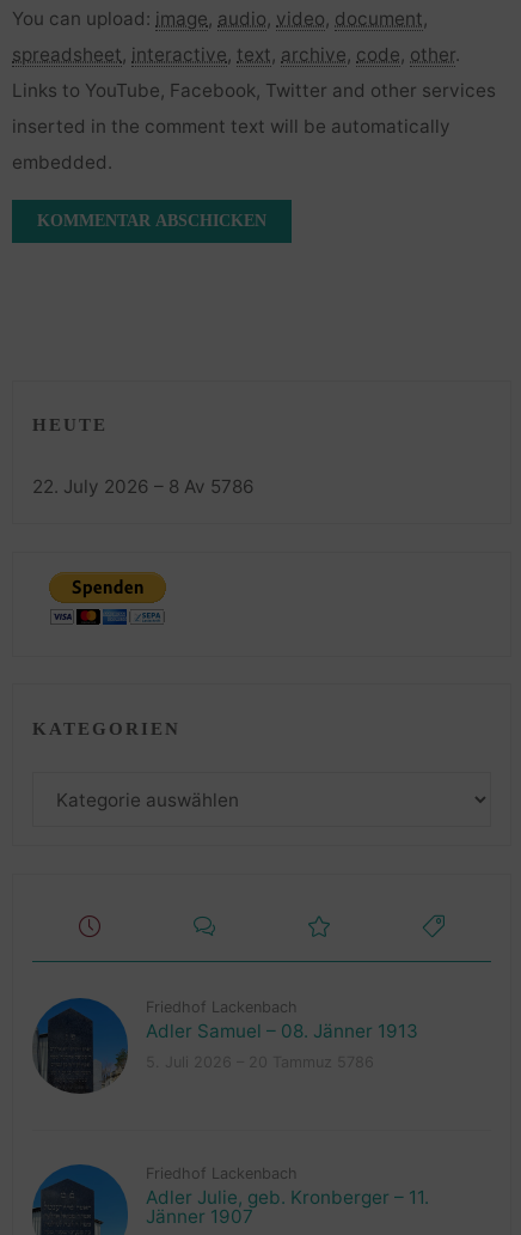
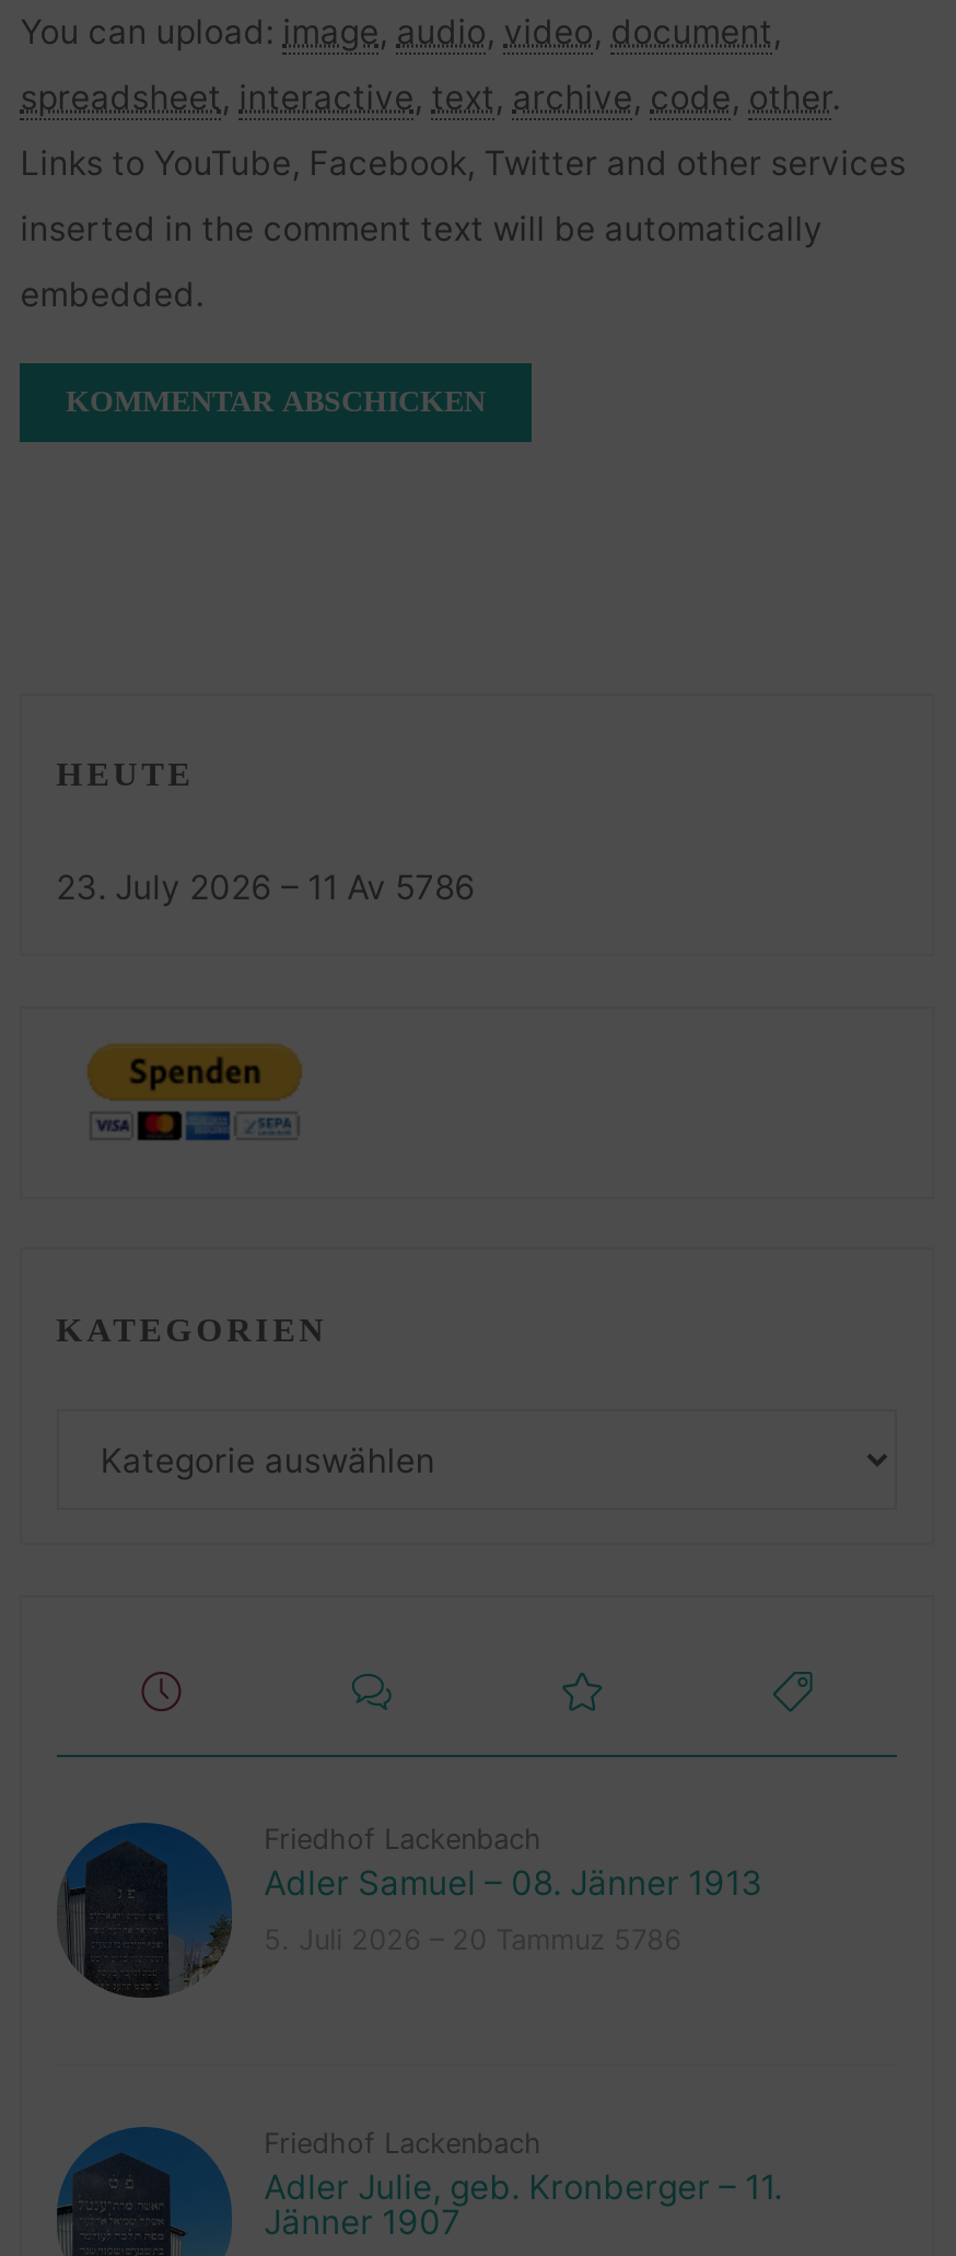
- 22. July 2026 – 8 Av 5786
+ 23. July 2026 – 11 Av 5786
